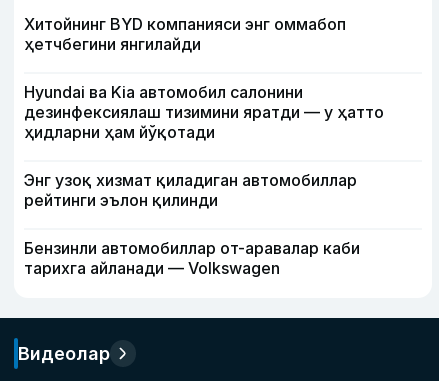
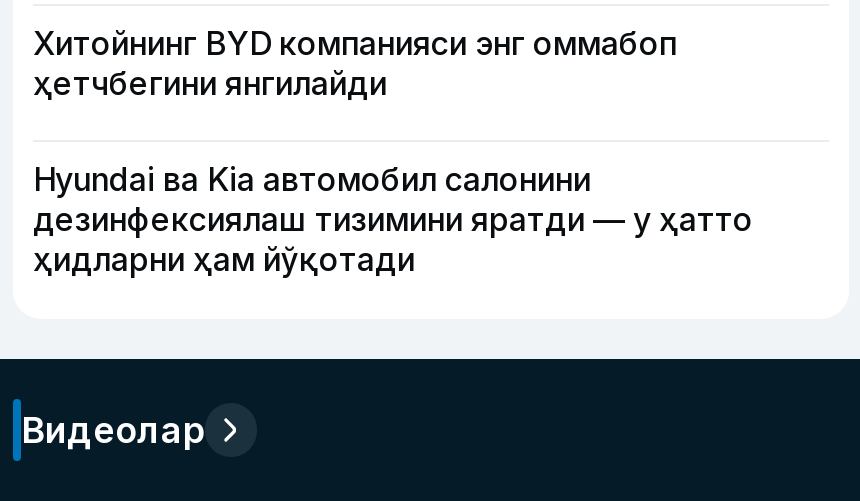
- Энг узоқ хизмат қиладиган автомобиллар
- рейтинги эълон қилинди
- Бензинли автомобиллар от-аравалар каби
- тарихга айланади — Volkswagen
